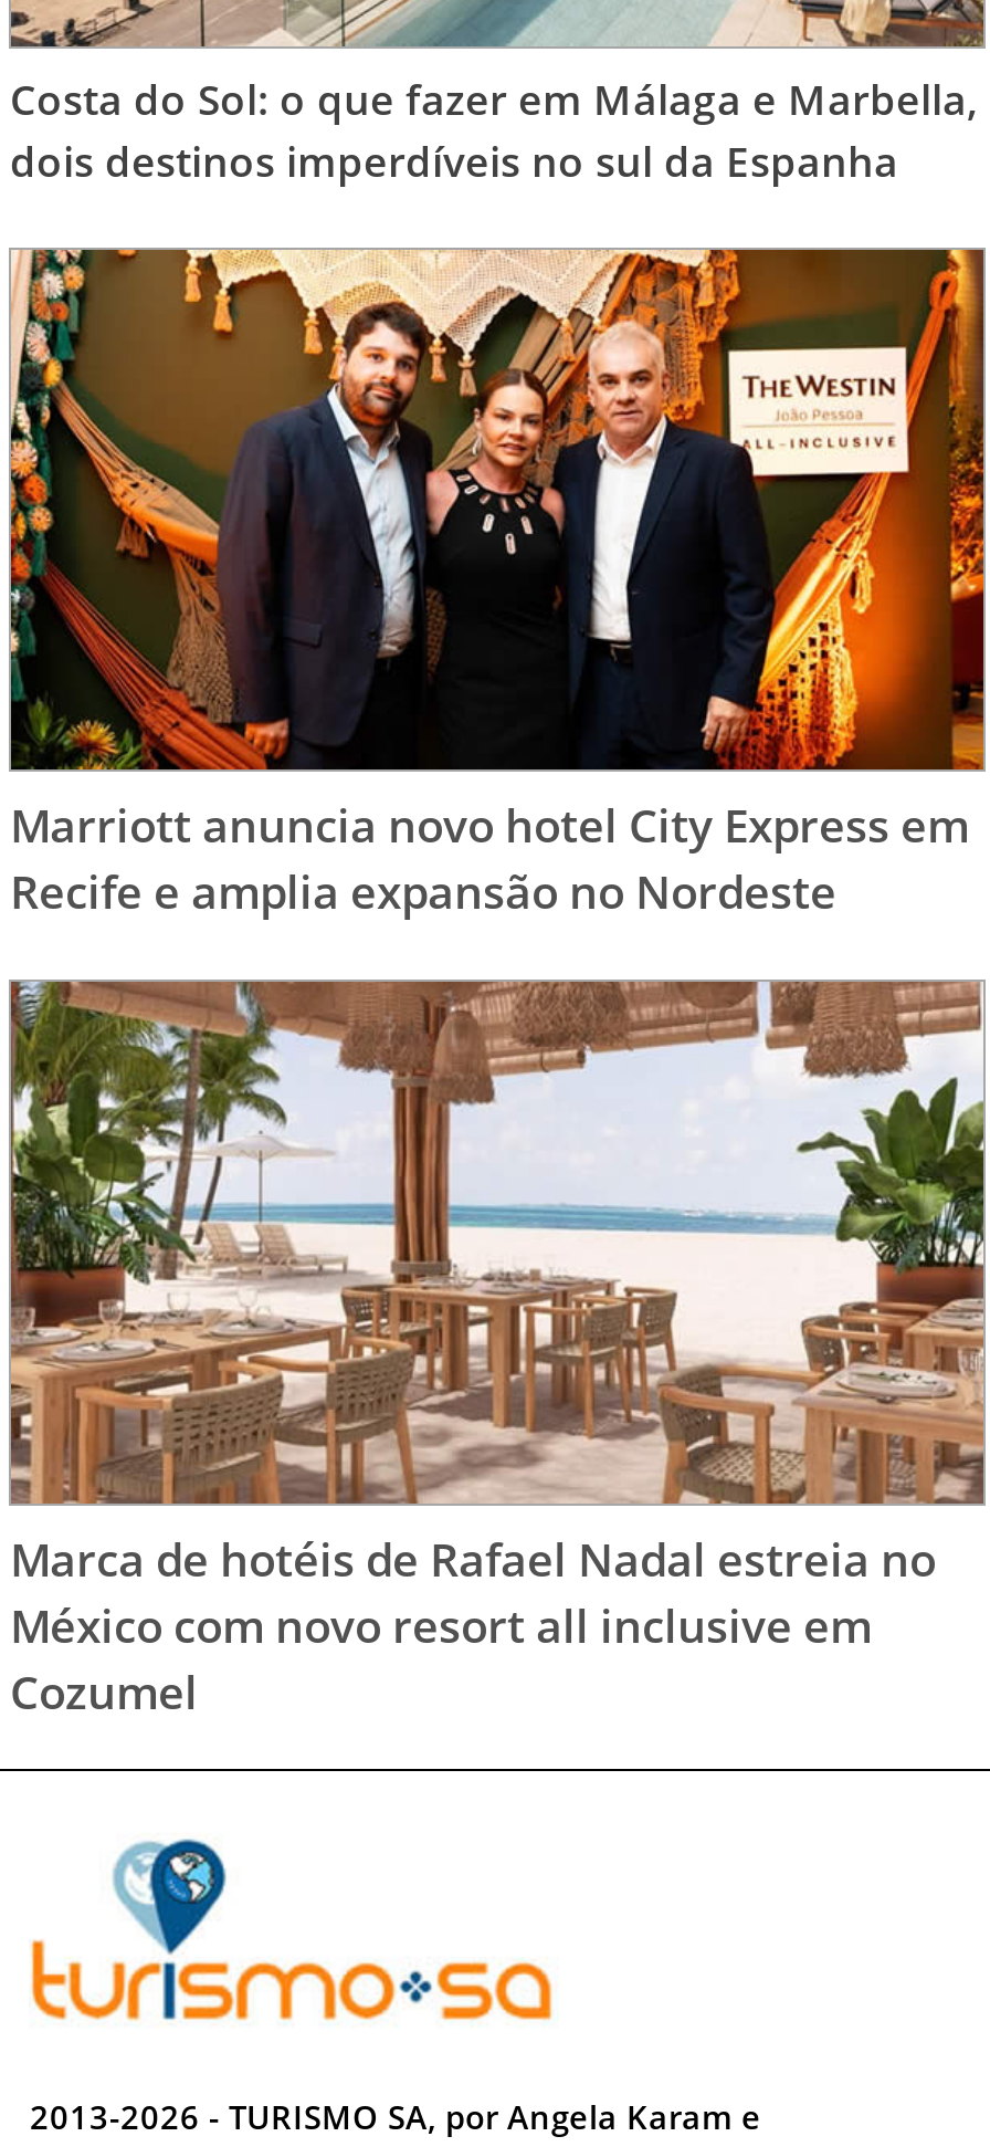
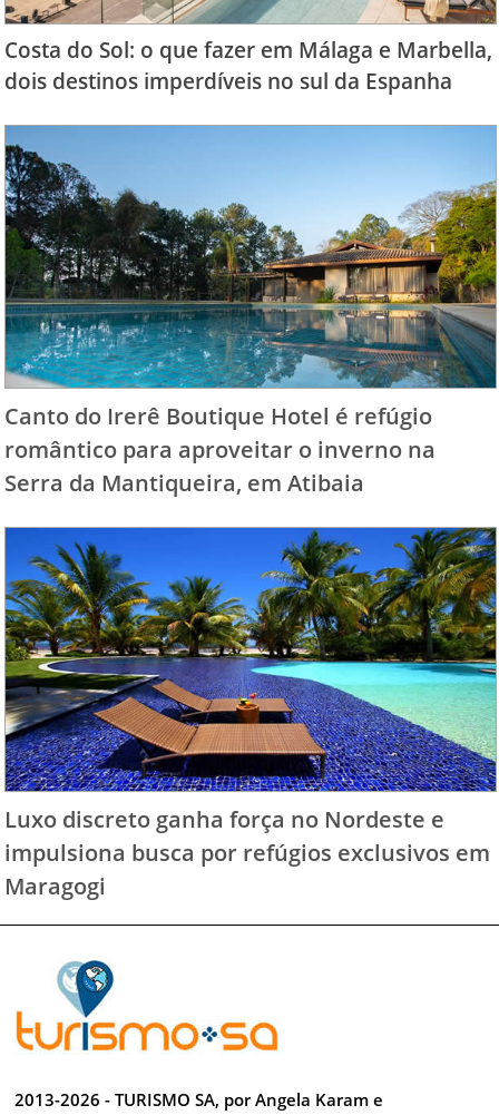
- [image]
- Marriott anuncia novo hotel City Express em
- Recife e amplia expansão no Nordeste
+ [image]
+ Canto do Irerê Boutique Hotel é refúgio
+ romântico para aproveitar o inverno na
+ Serra da Mantiqueira, em Atibaia

- [image]
- Marca de hotéis de Rafael Nadal estreia no
- México com novo resort all inclusive em
- Cozumel
+ [image]
+ Luxo discreto ganha força no Nordeste e
+ impulsiona busca por refúgios exclusivos em
+ Maragogi
